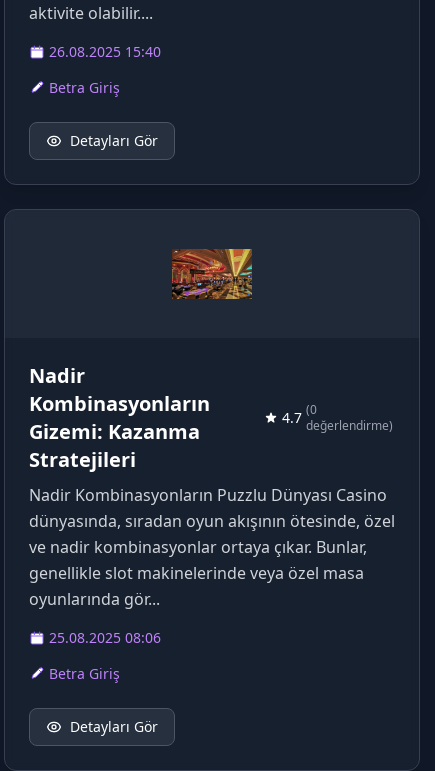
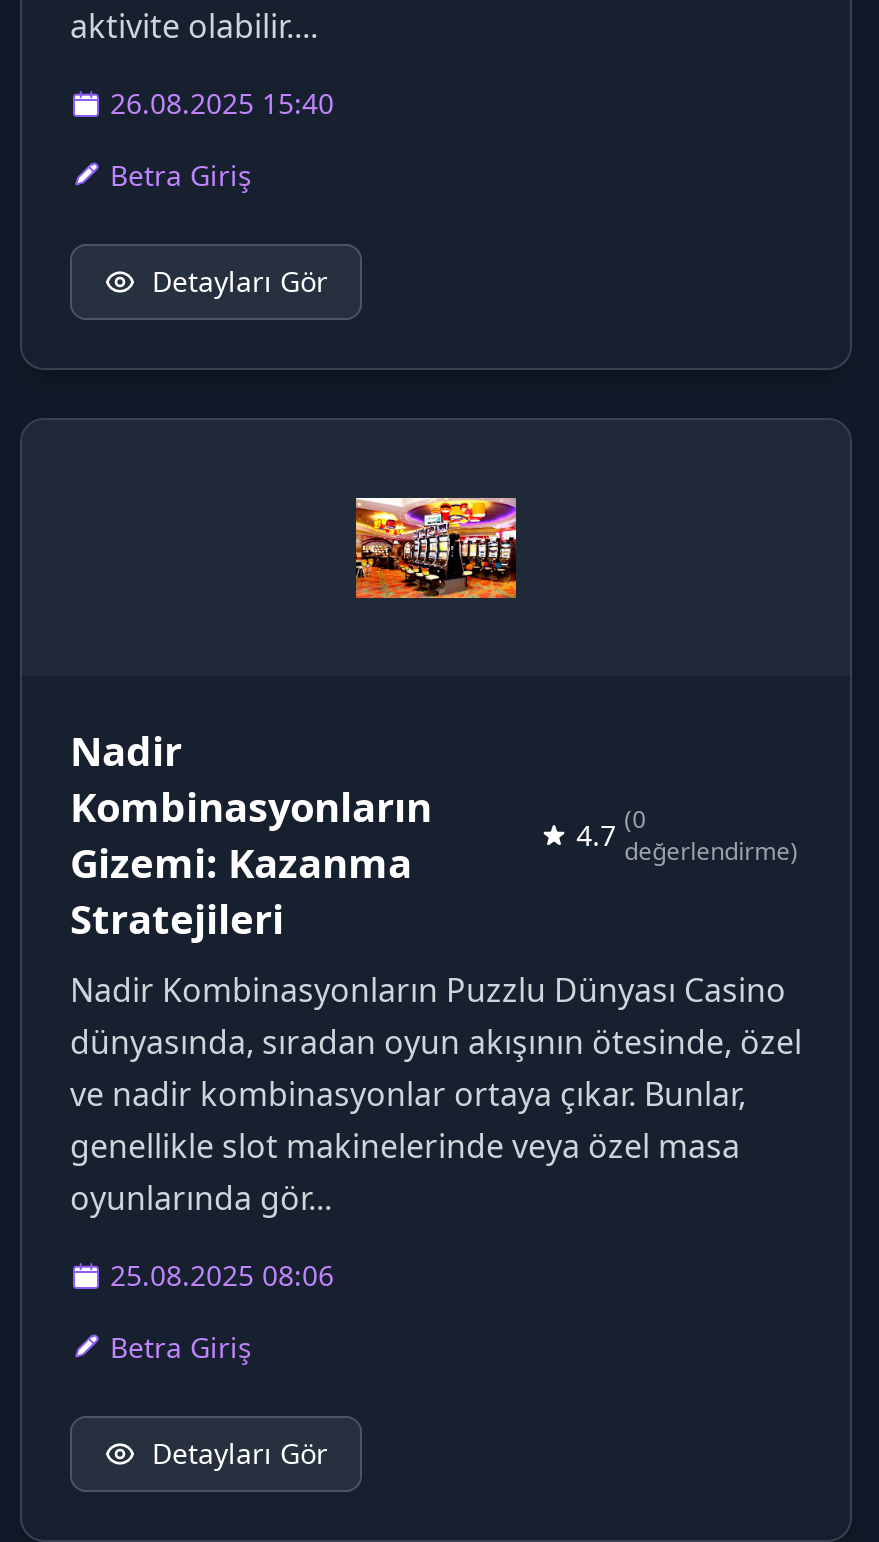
- [image]
+ [image]
